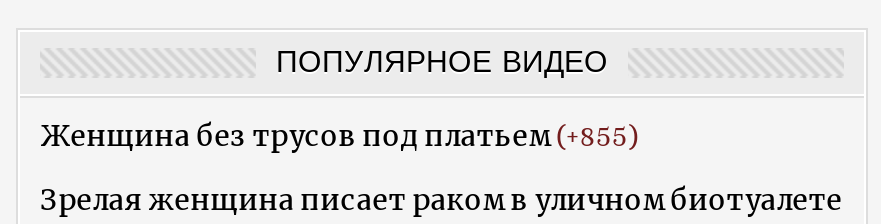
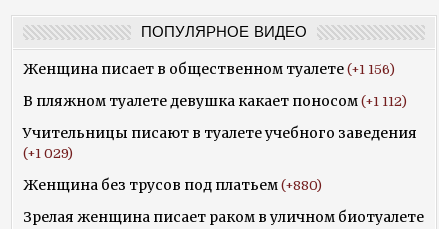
- Женщина без трусов под платьем +855
+ Женщина писает в общественном туалете +1 156
+ В пляжном туалете девушка какает поносом +1 112
+ Учительницы писают в туалете учебного заведения
+ +1 029
+ Женщина без трусов под платьем +880
